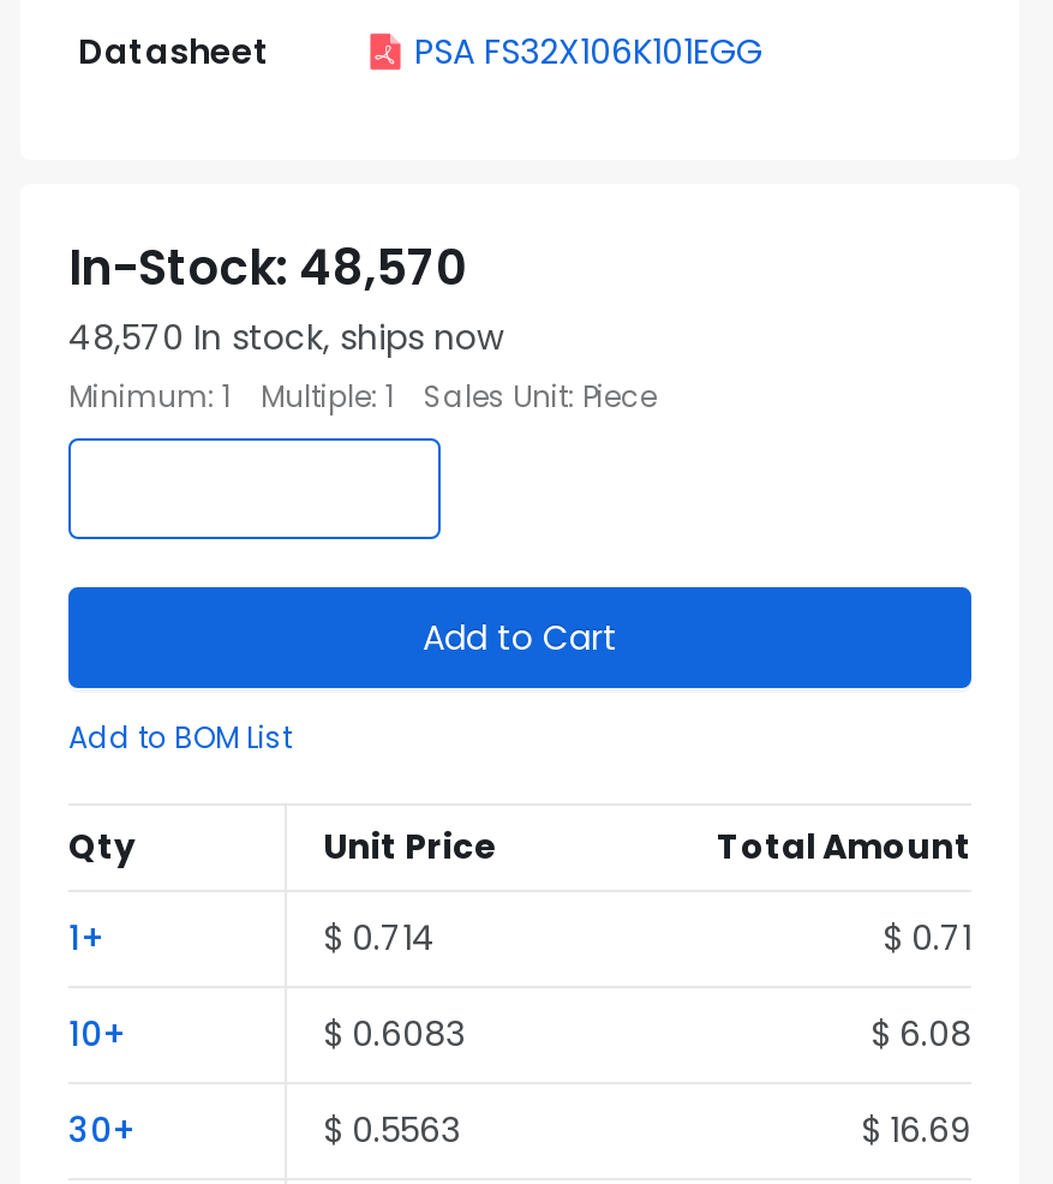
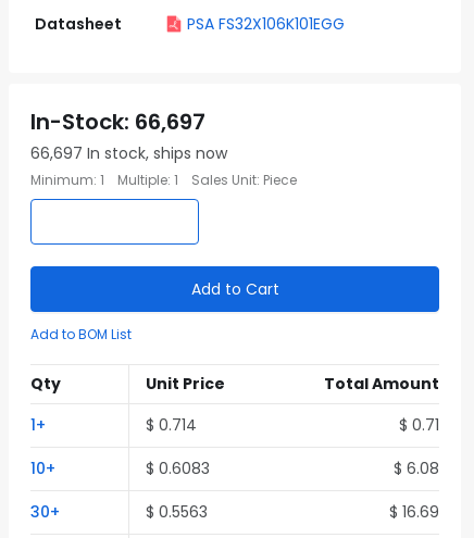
- In-Stock: 48,570
+ In-Stock: 66,697

- 48,570 In stock, ships now
+ 66,697 In stock, ships now
